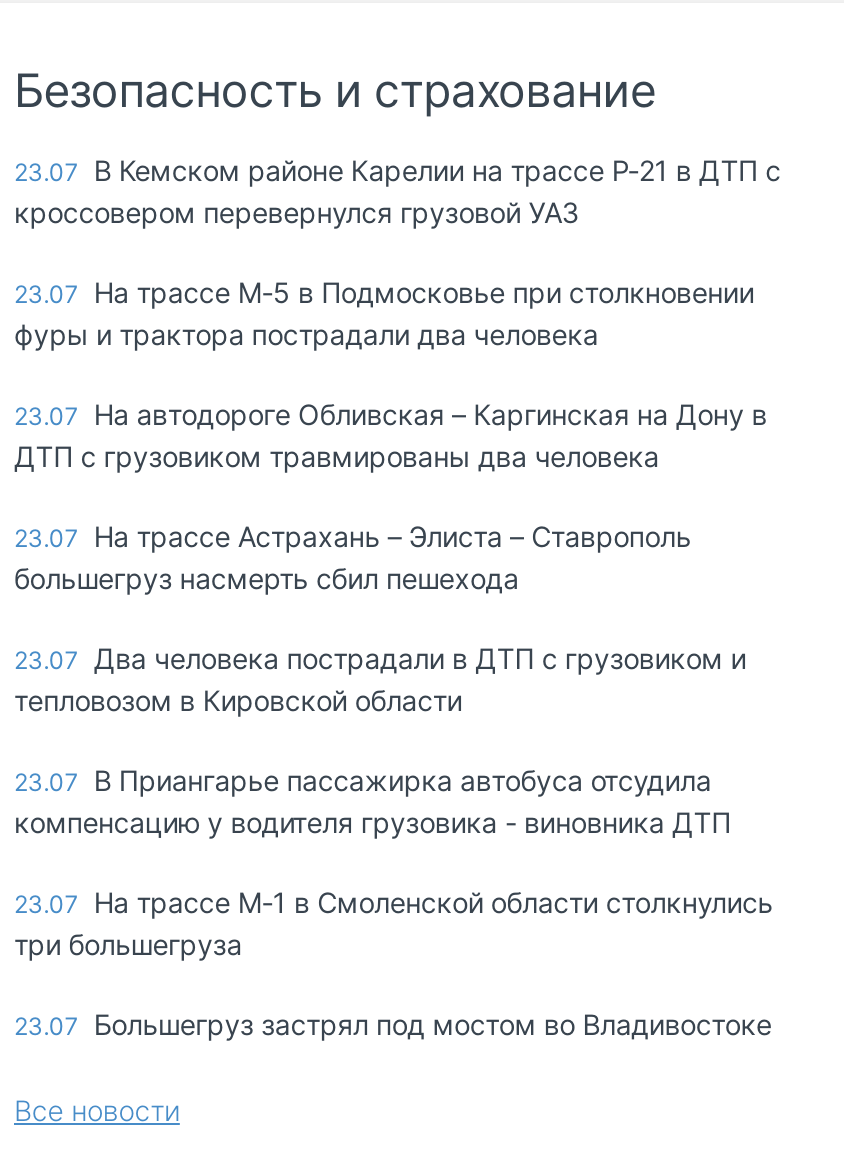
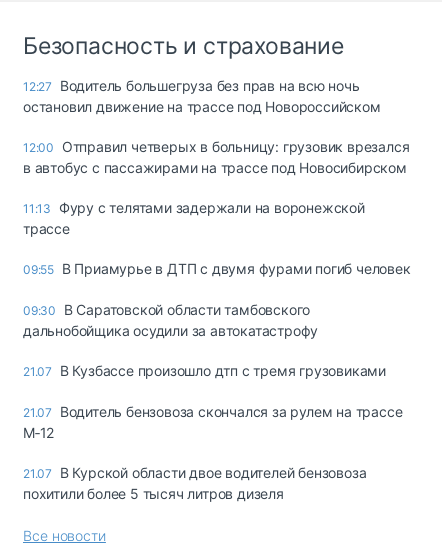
- 23.07 В Кемском районе Карелии на трассе Р-21 в ДТП с
- кроссовером перевернулся грузовой УАЗ
+ 12:27 Водитель большегруза без прав на всю ночь
+ остановил движение на трассе под Новороссийском

- 23.07 На трассе М-5 в Подмосковье при столкновении
- фуры и трактора пострадали два человека
+ 12:00 Отправил четверых в больницу: грузовик врезался
+ в автобус с пассажирами на трассе под Новосибирском

- 23.07 На автодороге Обливская – Каргинская на Дону в
- ДТП с грузовиком травмированы два человека
+ 11:13 Фуру с телятами задержали на воронежской
+ трассе

- 23.07 На трассе Астрахань – Элиста – Ставрополь
- большегруз насмерть сбил пешехода
+ 09:55 В Приамурье в ДТП с двумя фурами погиб человек

- 23.07 Два человека пострадали в ДТП с грузовиком и
- тепловозом в Кировской области
+ 09:30 В Саратовской области тамбовского
+ дальнобойщика осудили за автокатастрофу

- 23.07 В Приангарье пассажирка автобуса отсудила
- компенсацию у водителя грузовика - виновника ДТП
+ 21.07 В Кузбассе произошло дтп с тремя грузовиками

- 23.07 На трассе М-1 в Смоленской области столкнулись
- три большегруза
+ 21.07 Водитель бензовоза скончался за рулем на трассе
+ М‑12

- 23.07 Большегруз застрял под мостом во Владивостоке
+ 21.07 В Курской области двое водителей бензовоза
+ похитили более 5 тысяч литров дизеля
